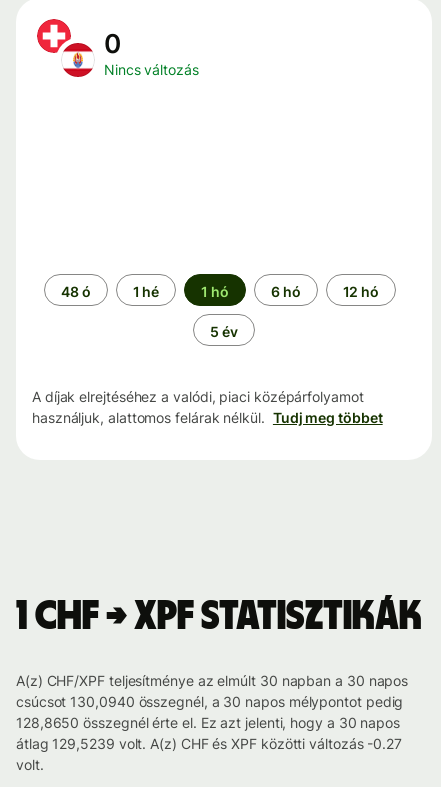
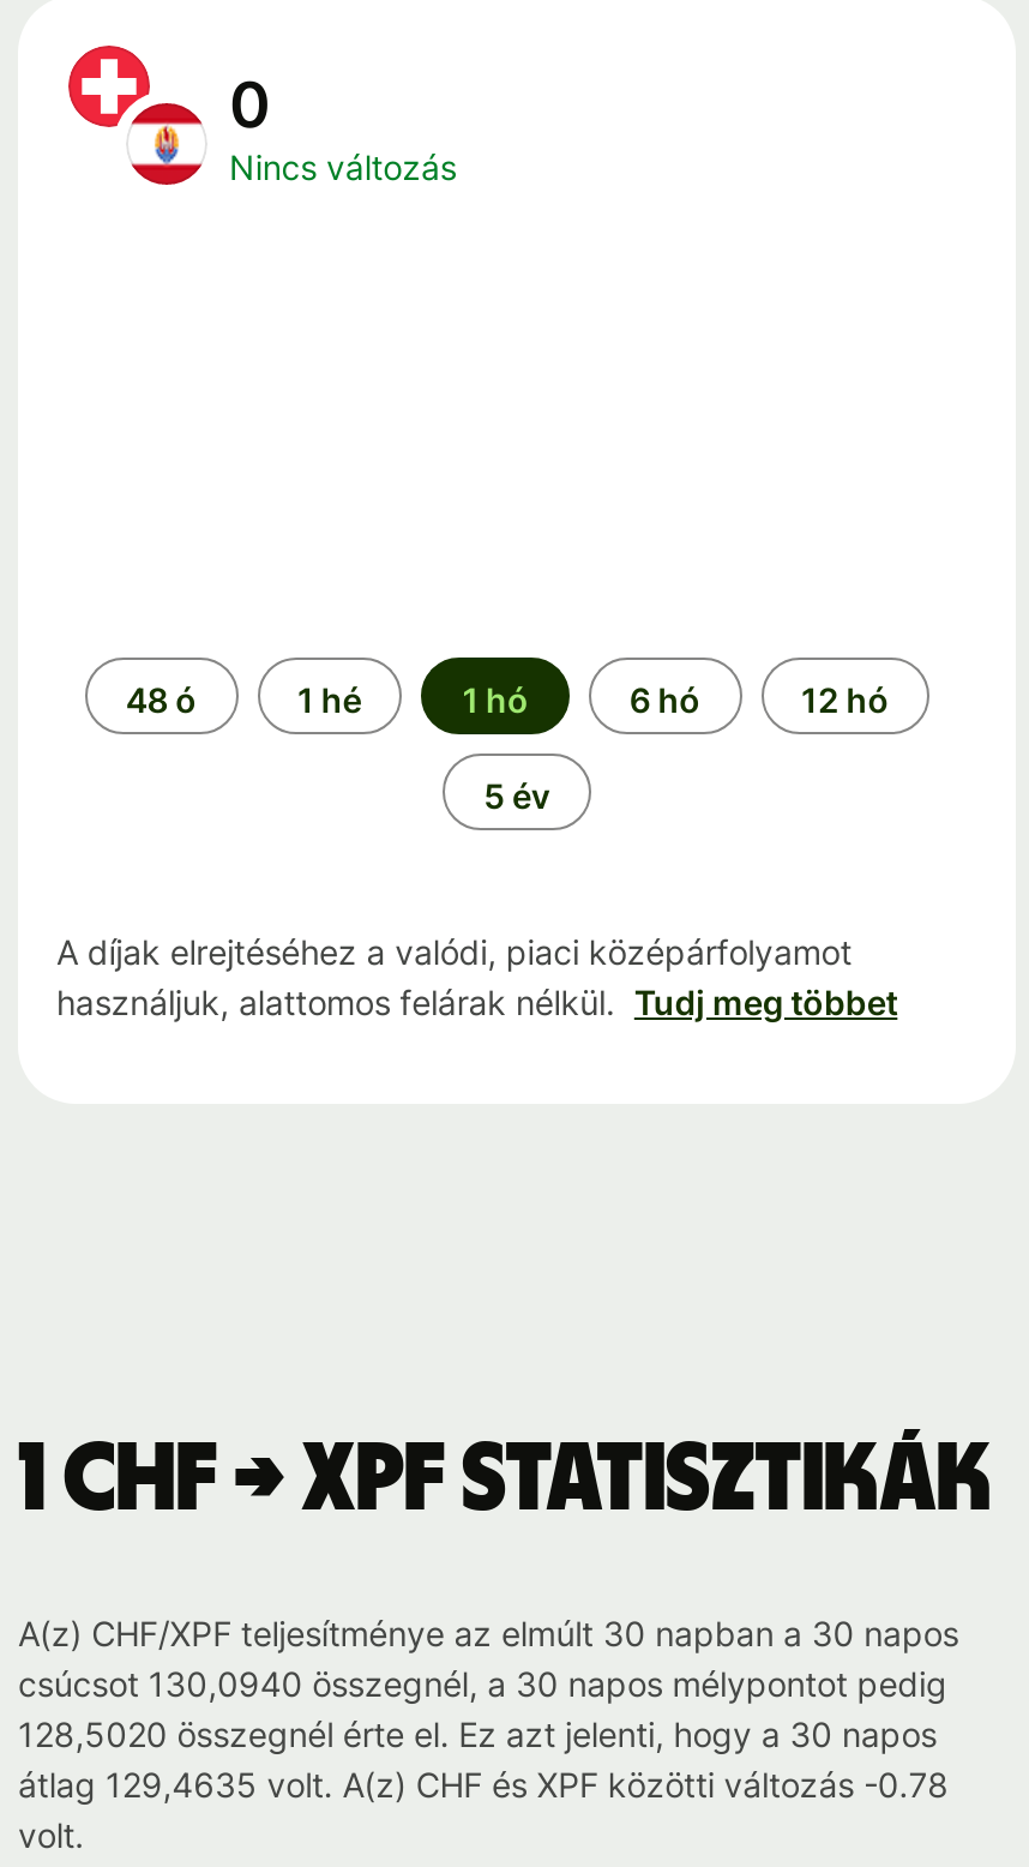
- 128,8650 összegnél érte el. Ez azt jelenti, hogy a 30 napos
+ 128,5020 összegnél érte el. Ez azt jelenti, hogy a 30 napos

- átlag 129,5239 volt. A(z) CHF és XPF közötti változás -0.27
+ átlag 129,4635 volt. A(z) CHF és XPF közötti változás -0.78
